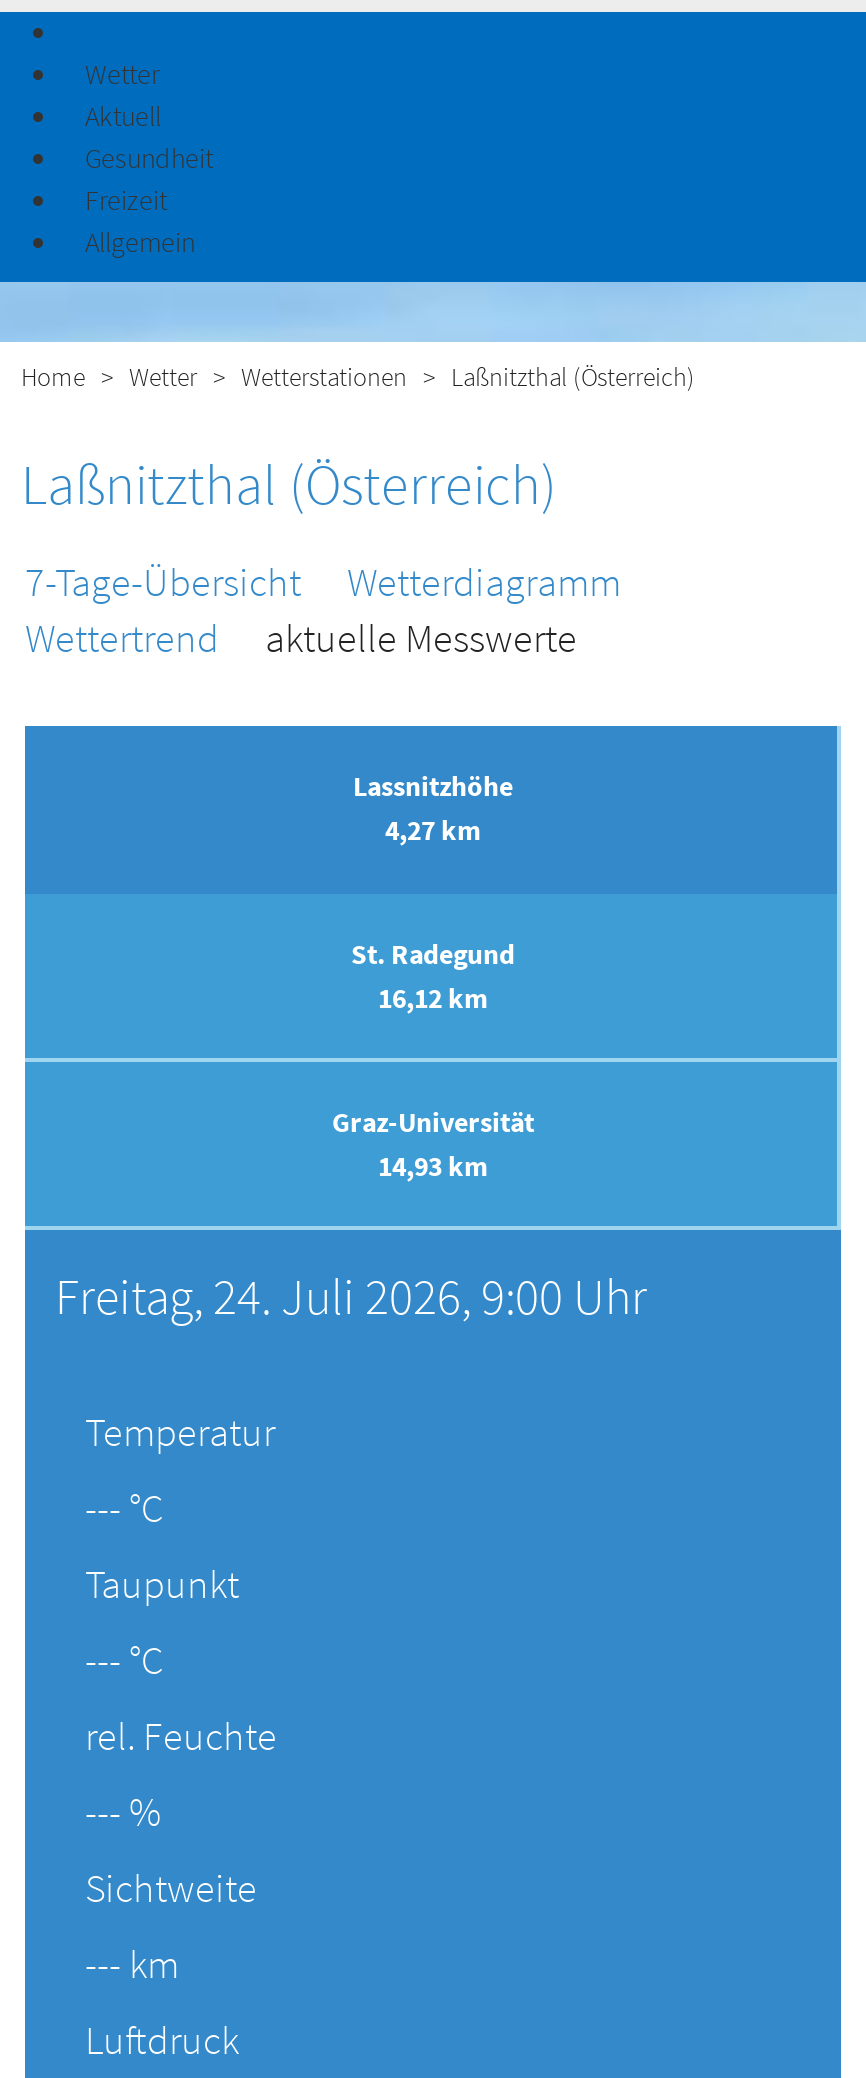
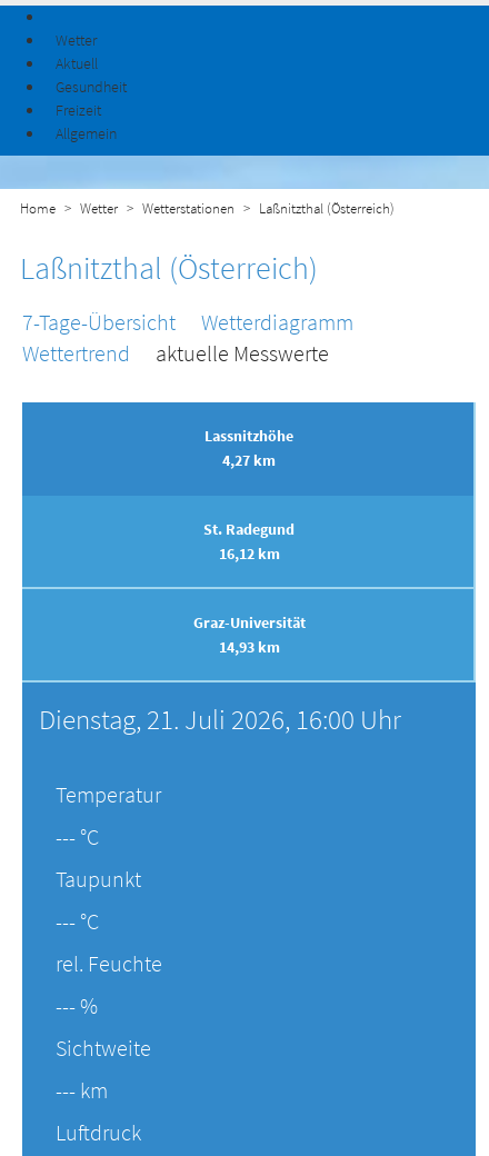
- Freitag, 24. Juli 2026, 9:00 Uhr
+ Dienstag, 21. Juli 2026, 16:00 Uhr
